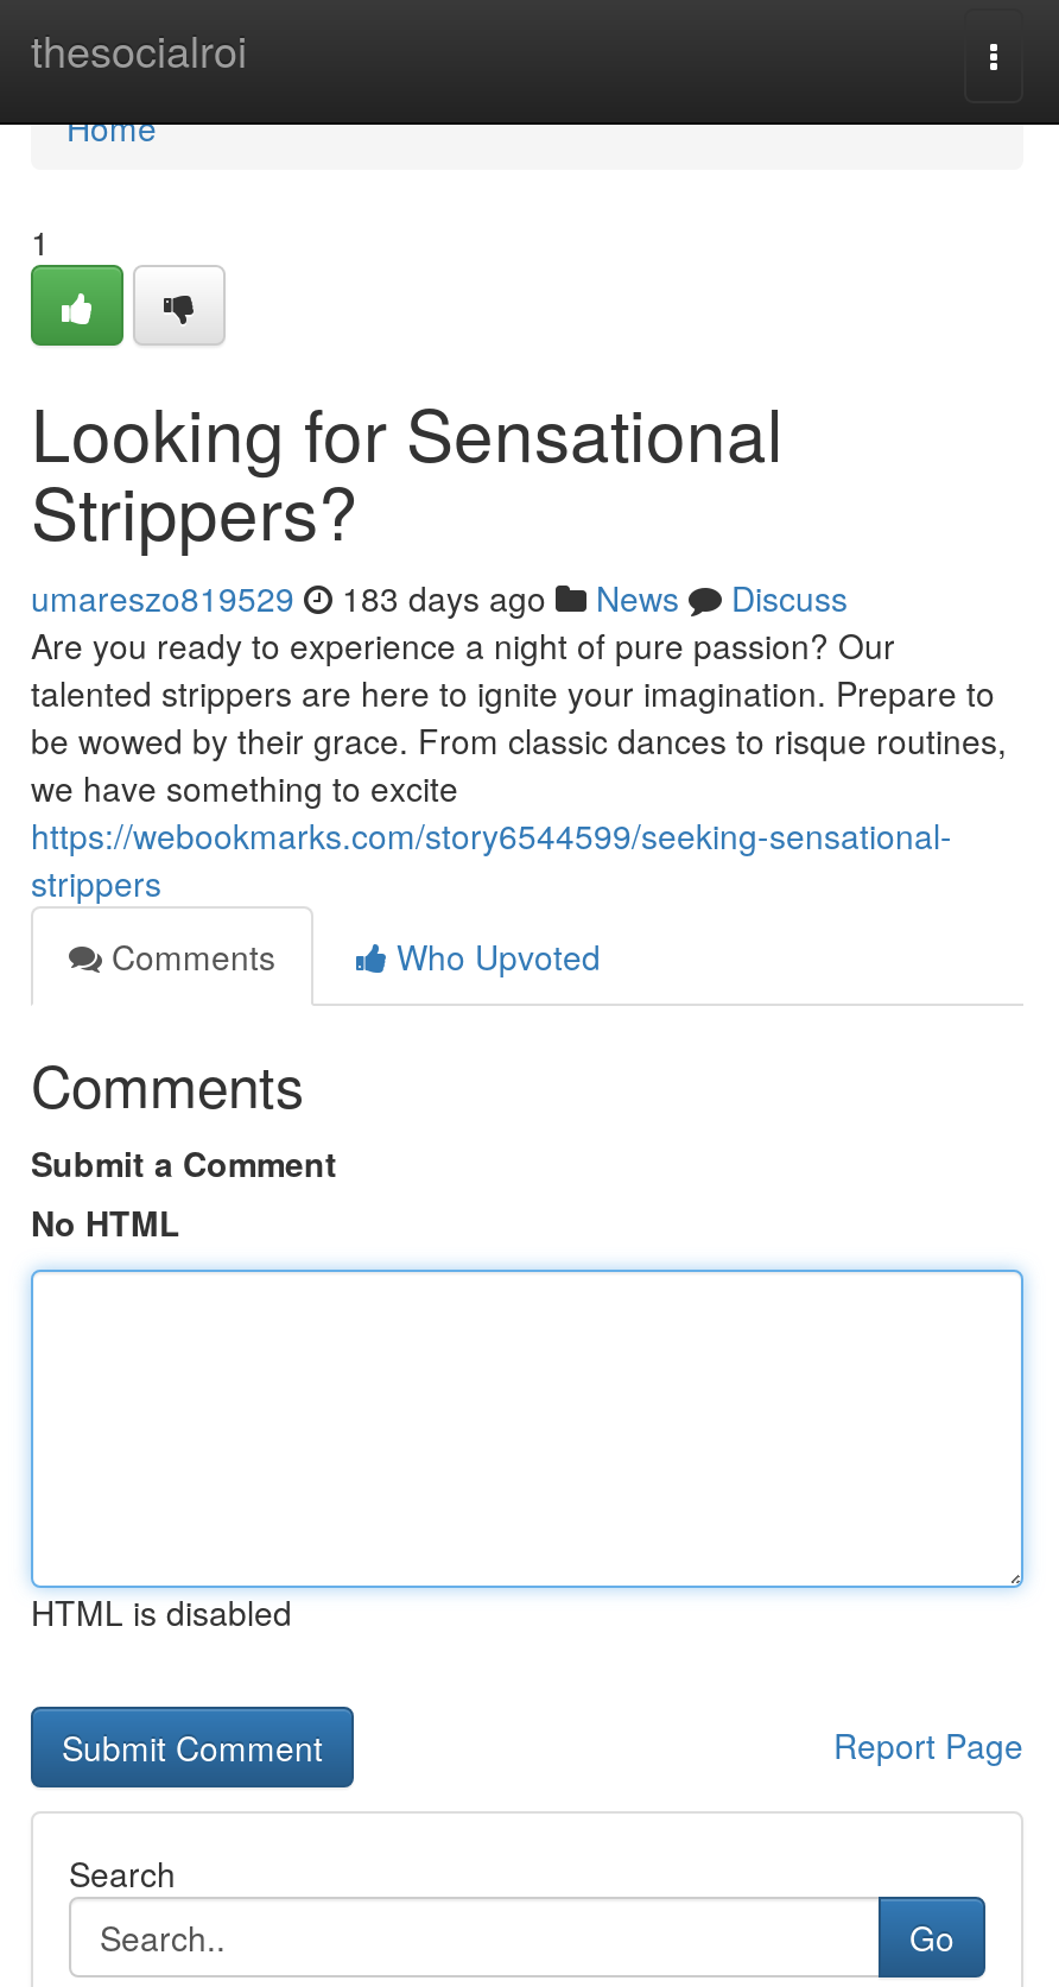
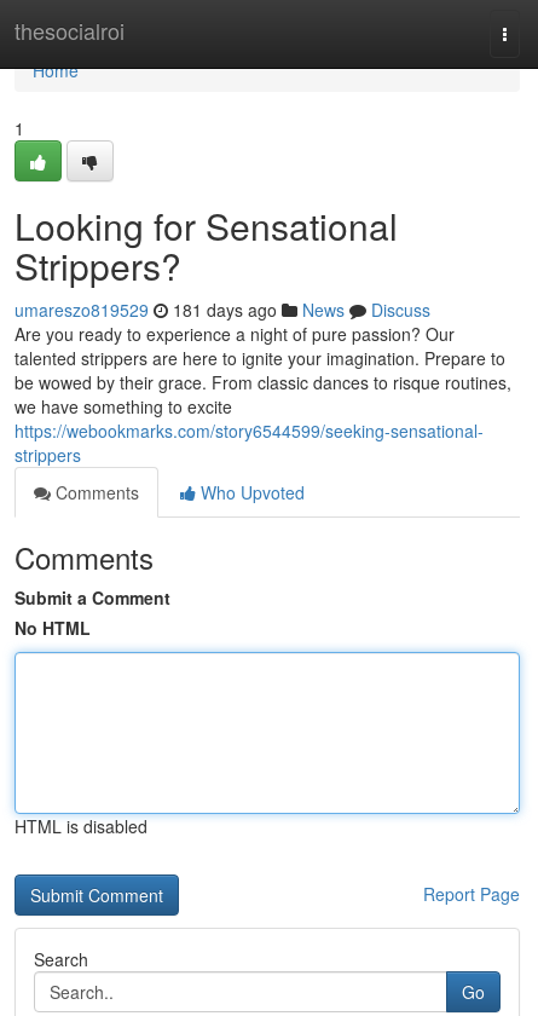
- umareszo819529 183 days ago News Discuss
+ umareszo819529 181 days ago News Discuss
